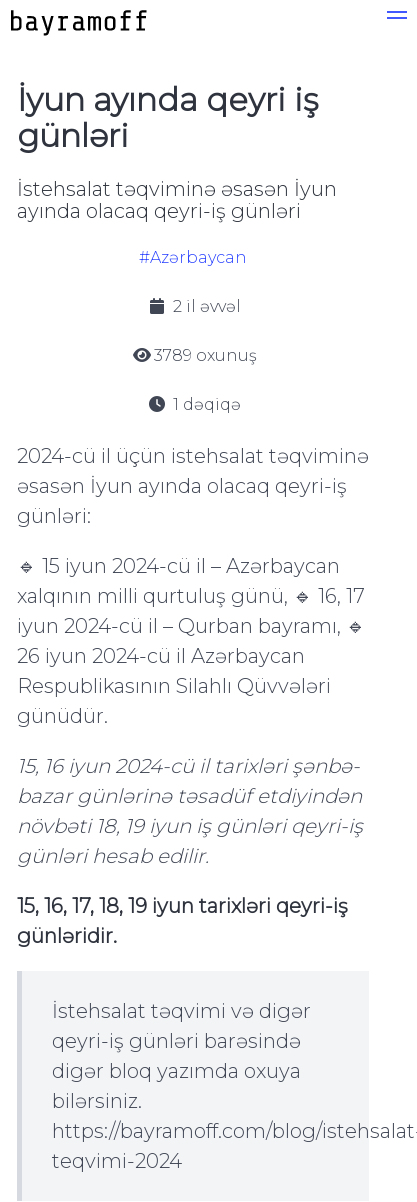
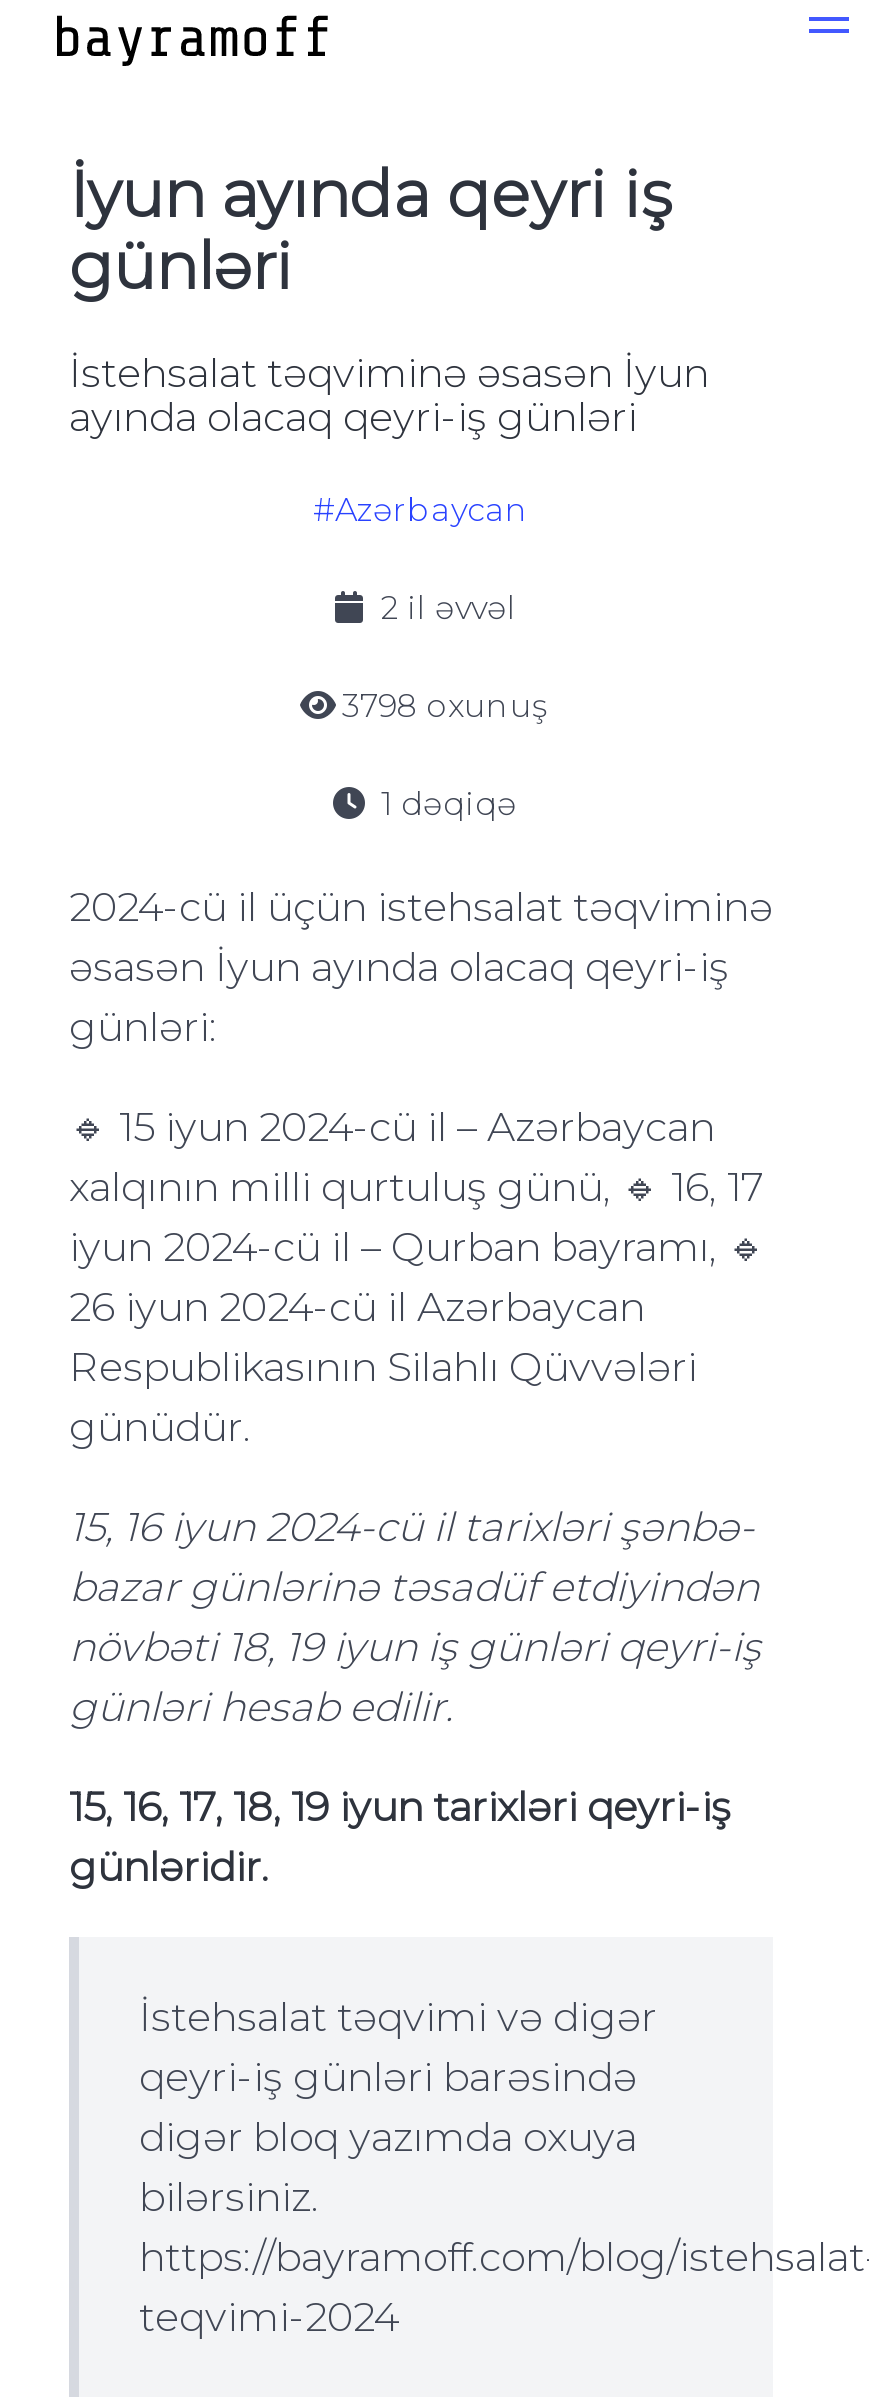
- 3789 oxunuş
+ 3798 oxunuş
